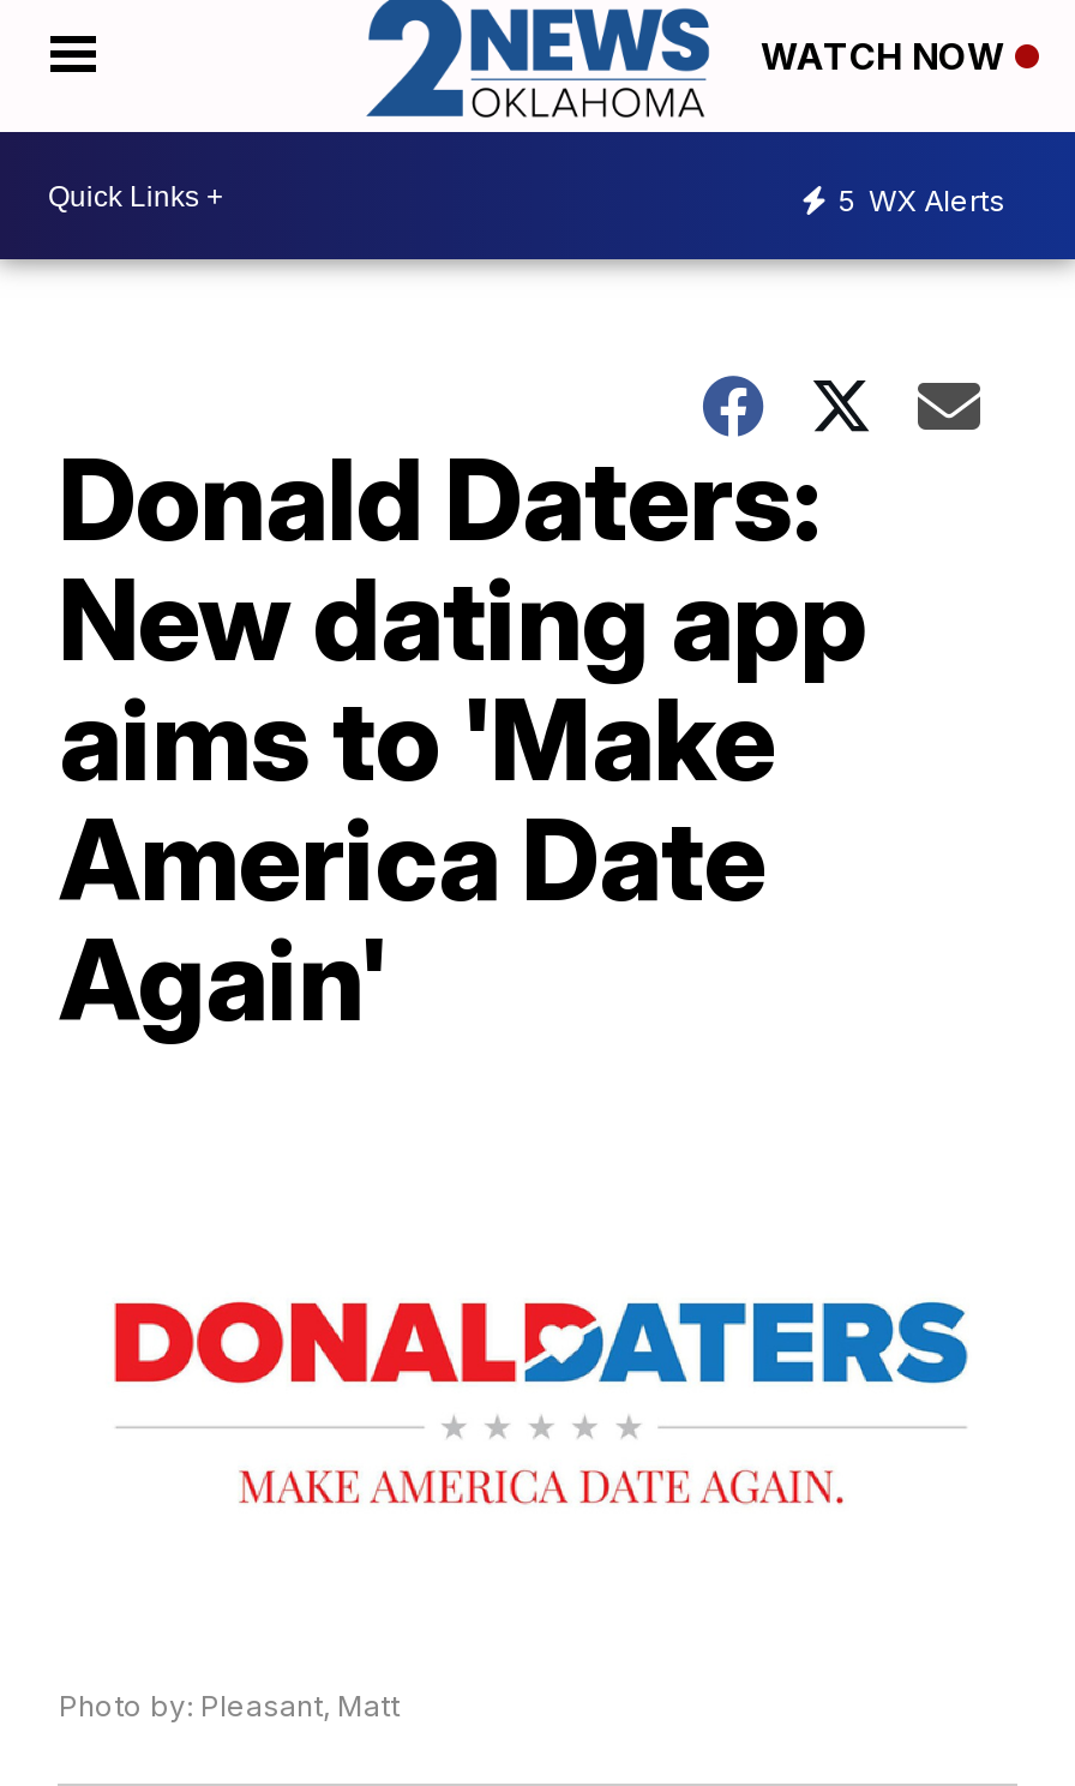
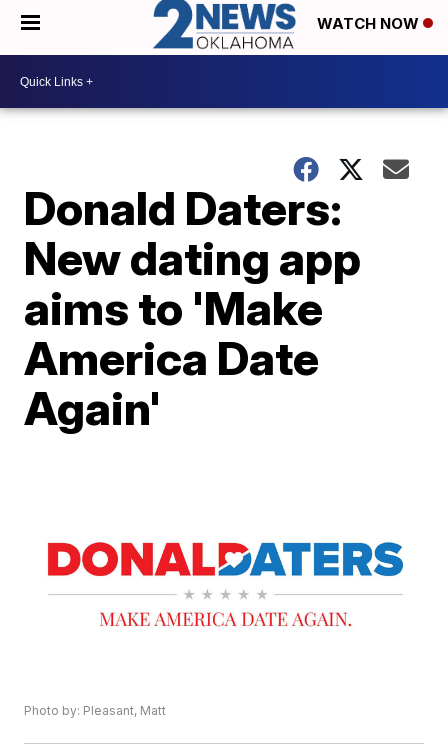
- 5 WX Alerts
